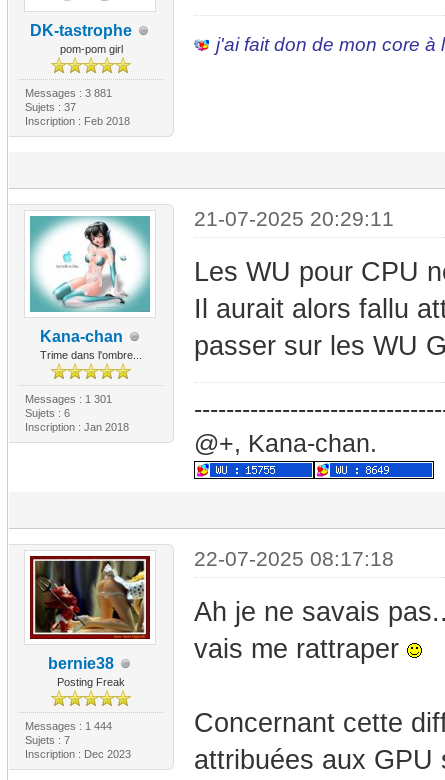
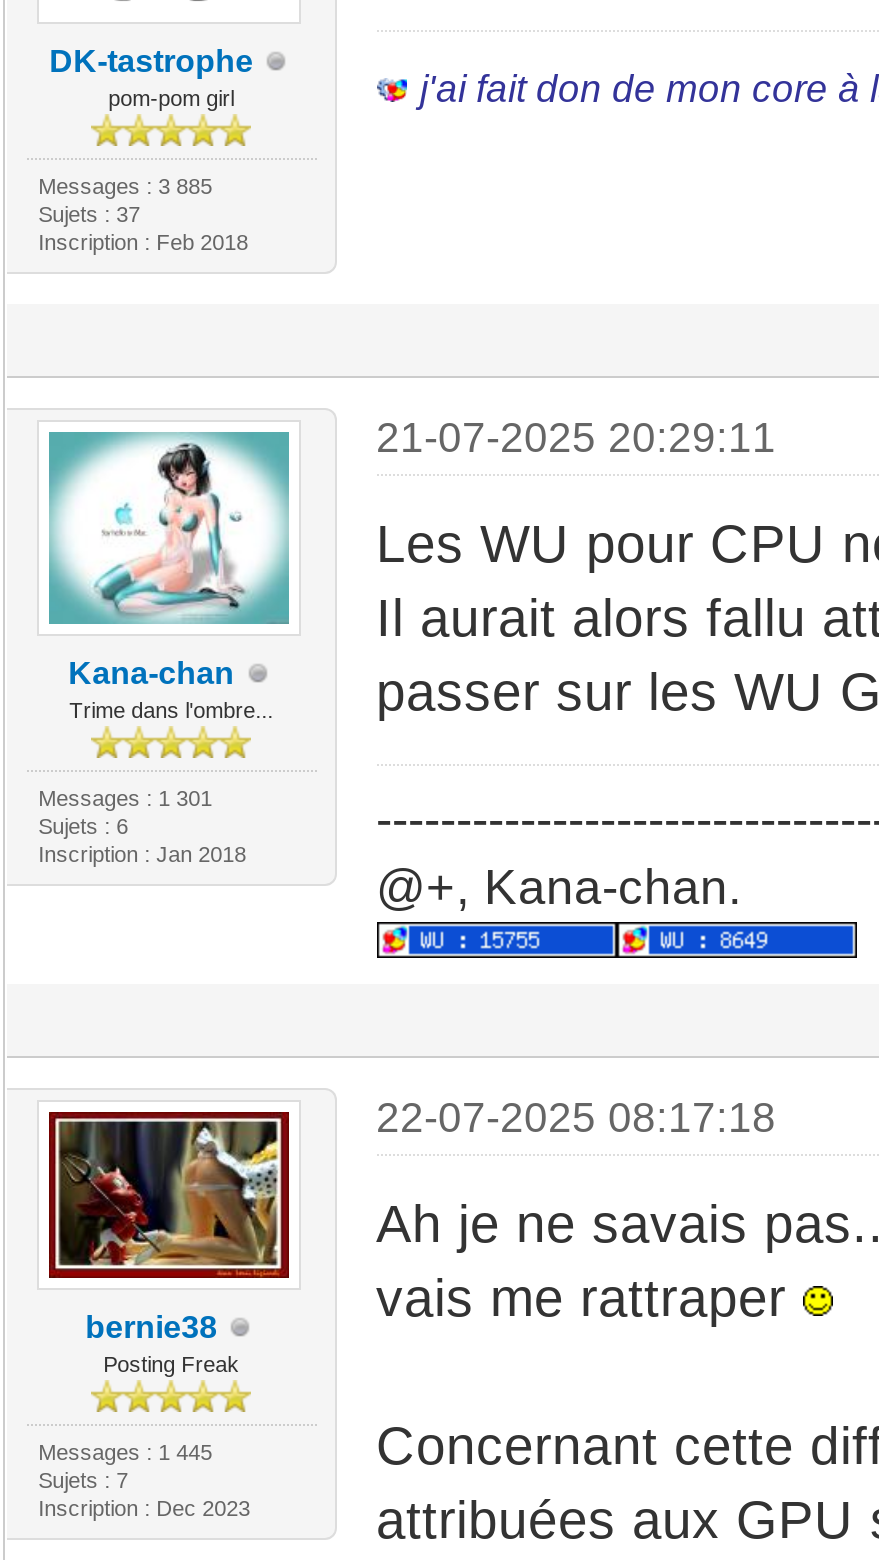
- Messages : 3 881
+ Messages : 3 885

- Messages : 1 444
+ Messages : 1 445
